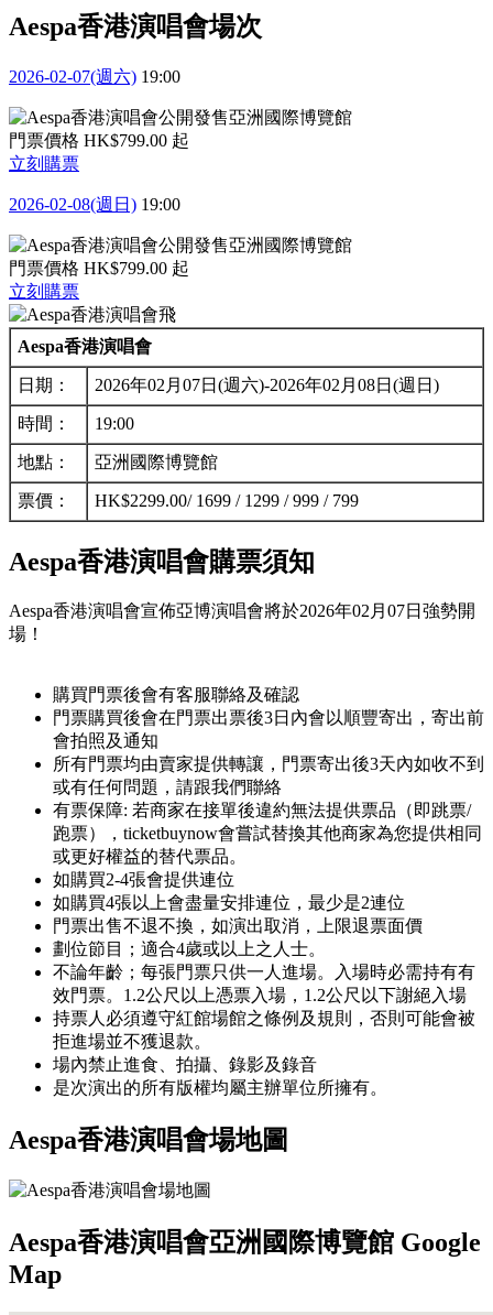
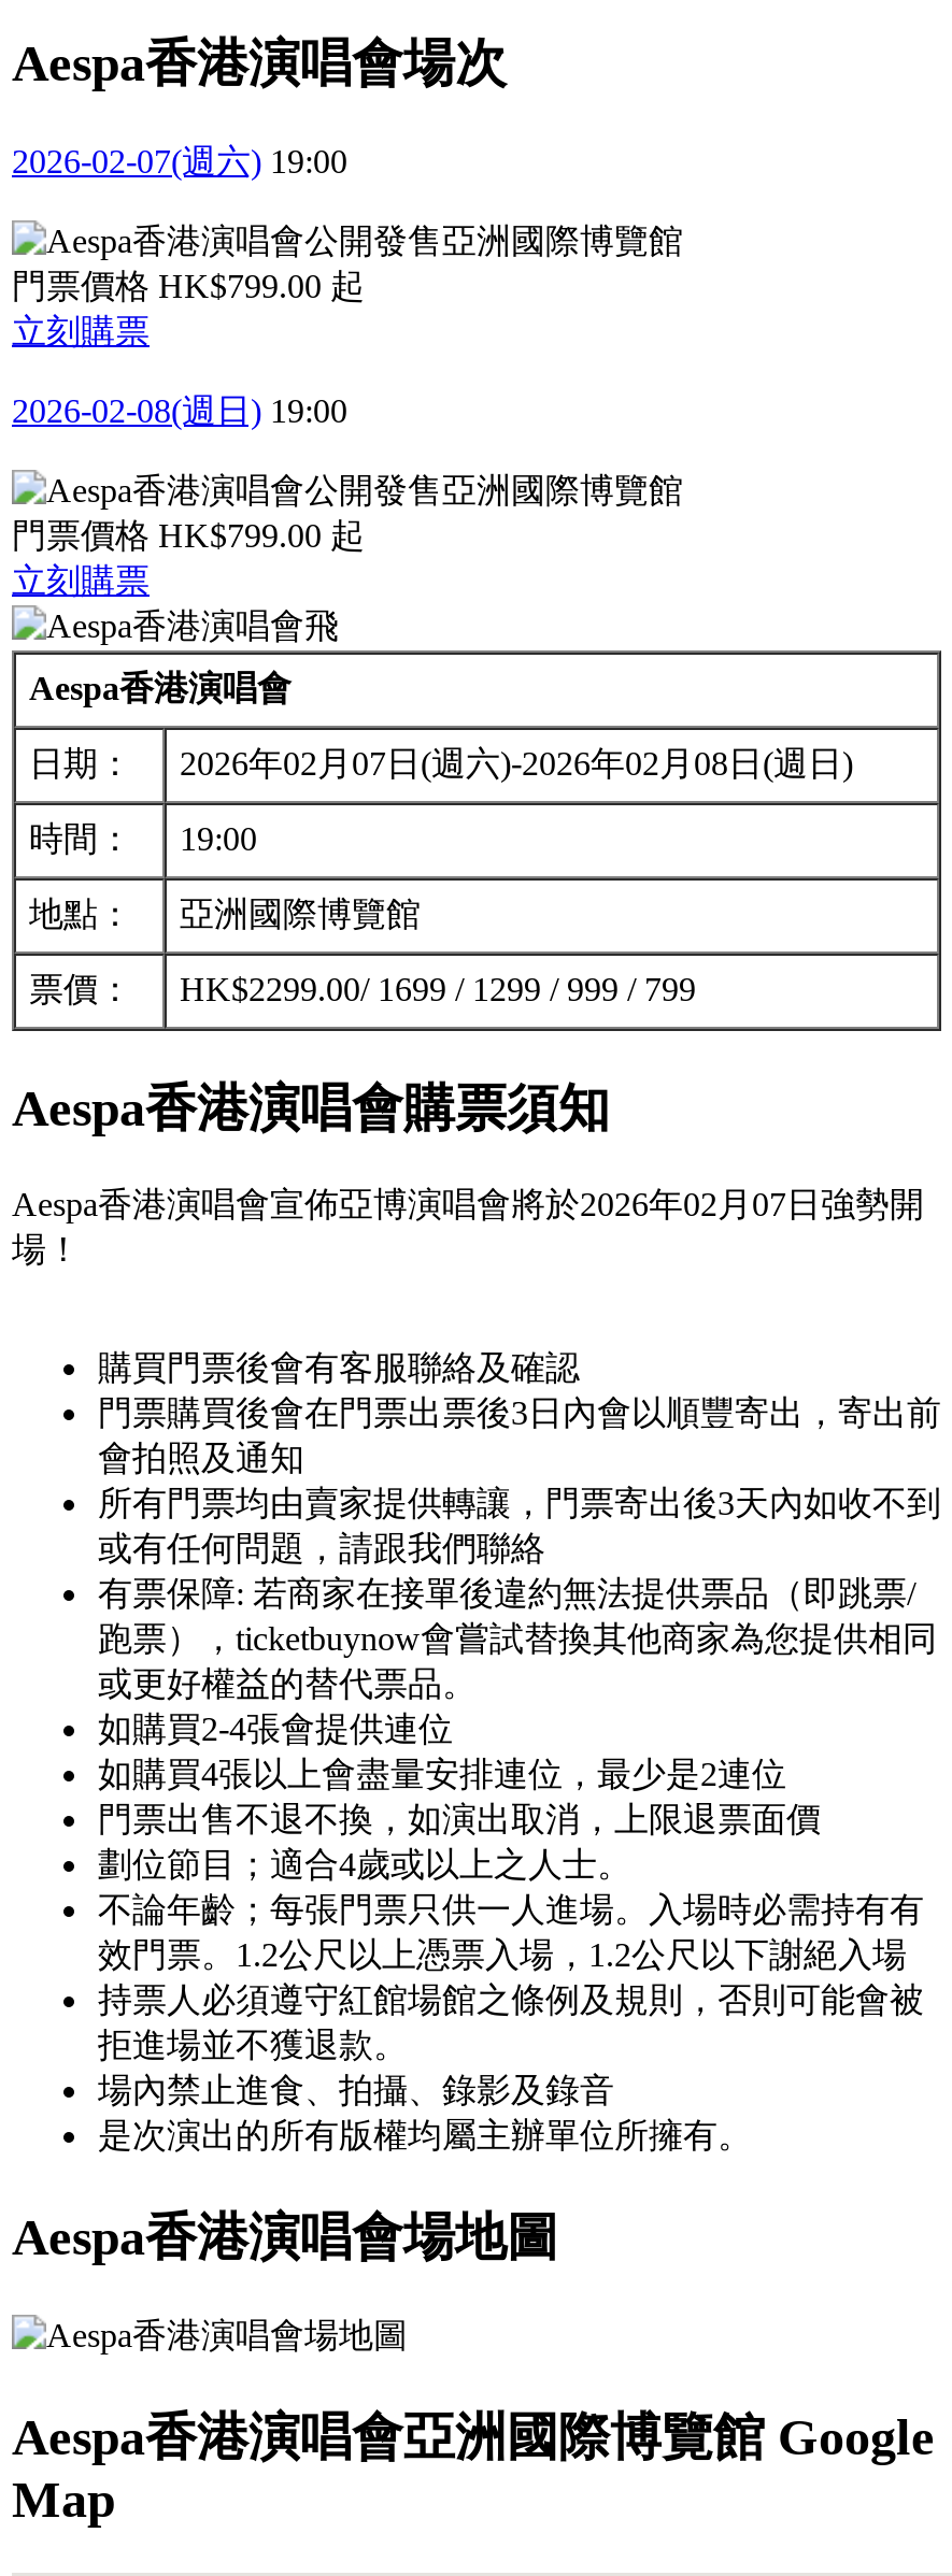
- 門票價格HK$799.00起
+ 門票價格 HK$799.00 起

- 門票價格HK$799.00起
+ 門票價格 HK$799.00 起

- Aespa香港演唱會亞洲國際博覽館 Google
+ Aespa香港演唱會亞洲國際博覽館Google
